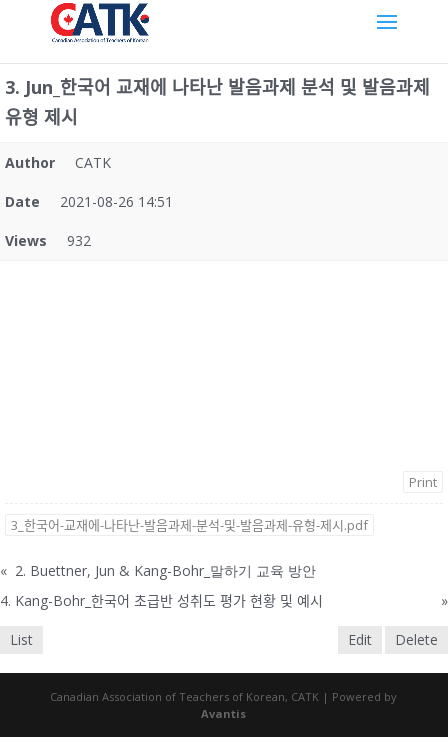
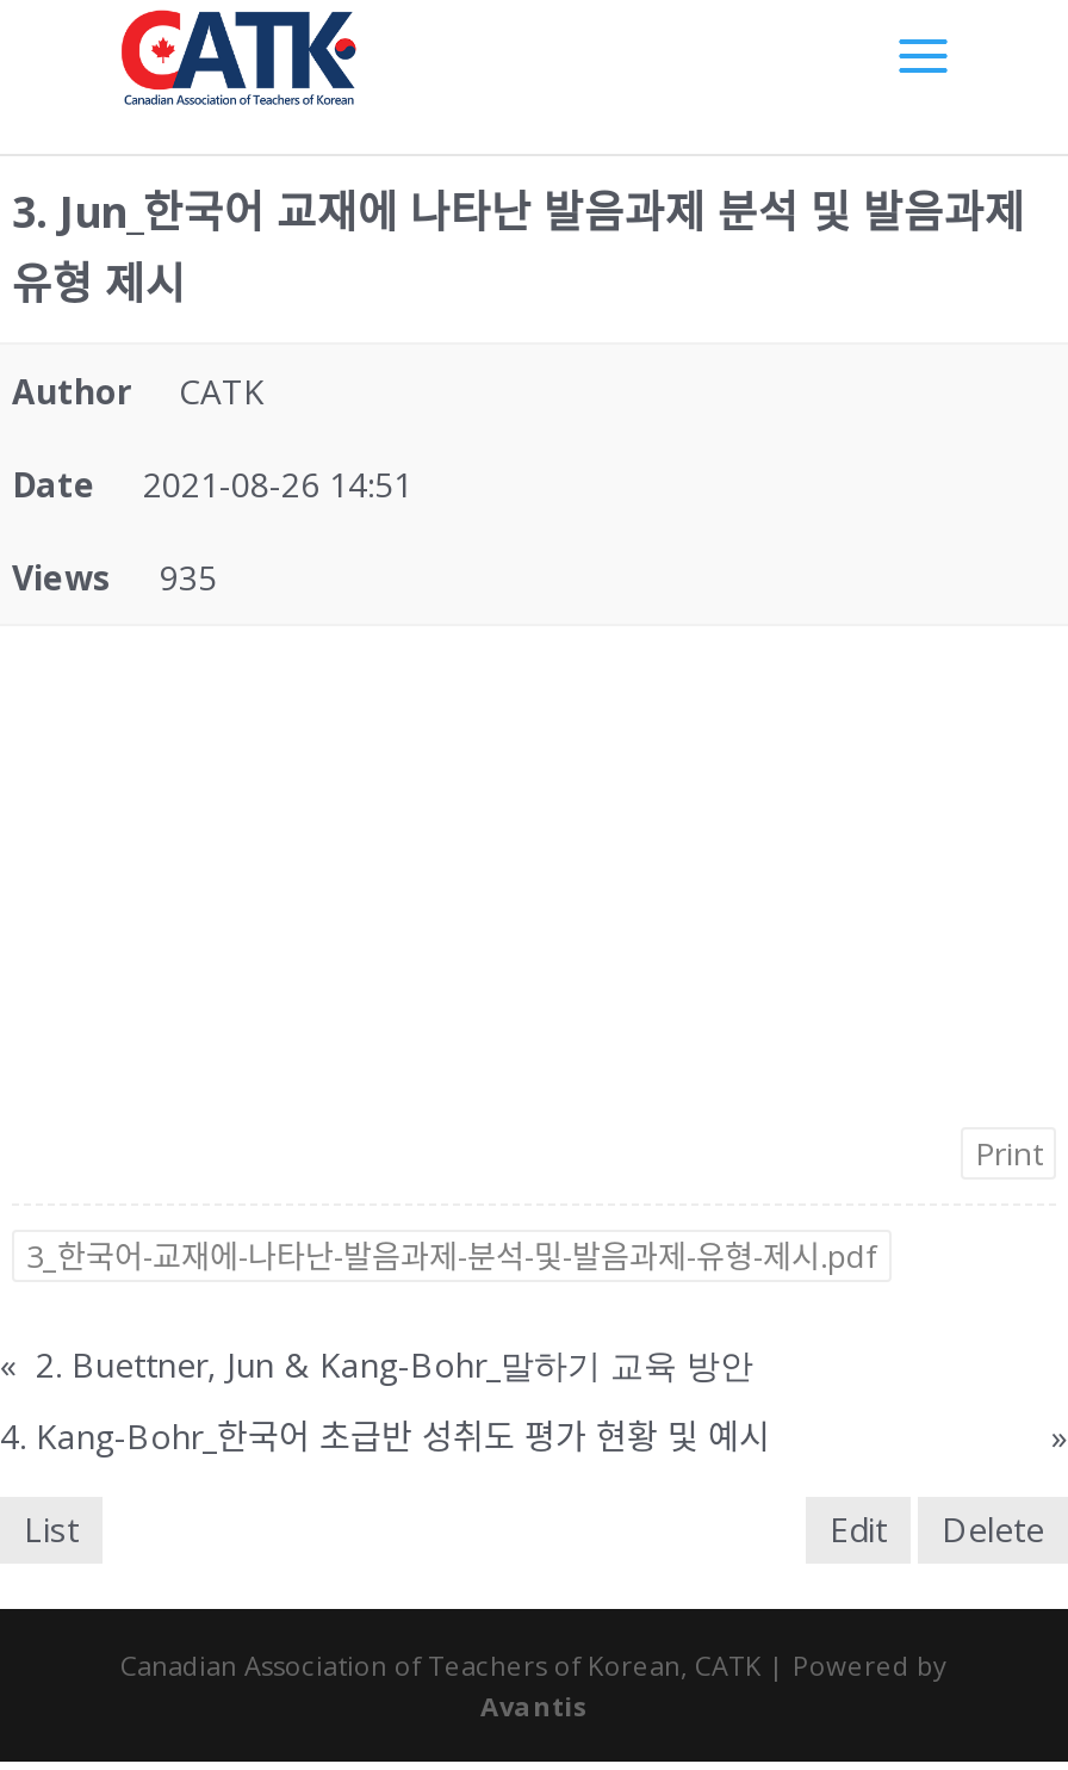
- Views 932
+ Views 935
